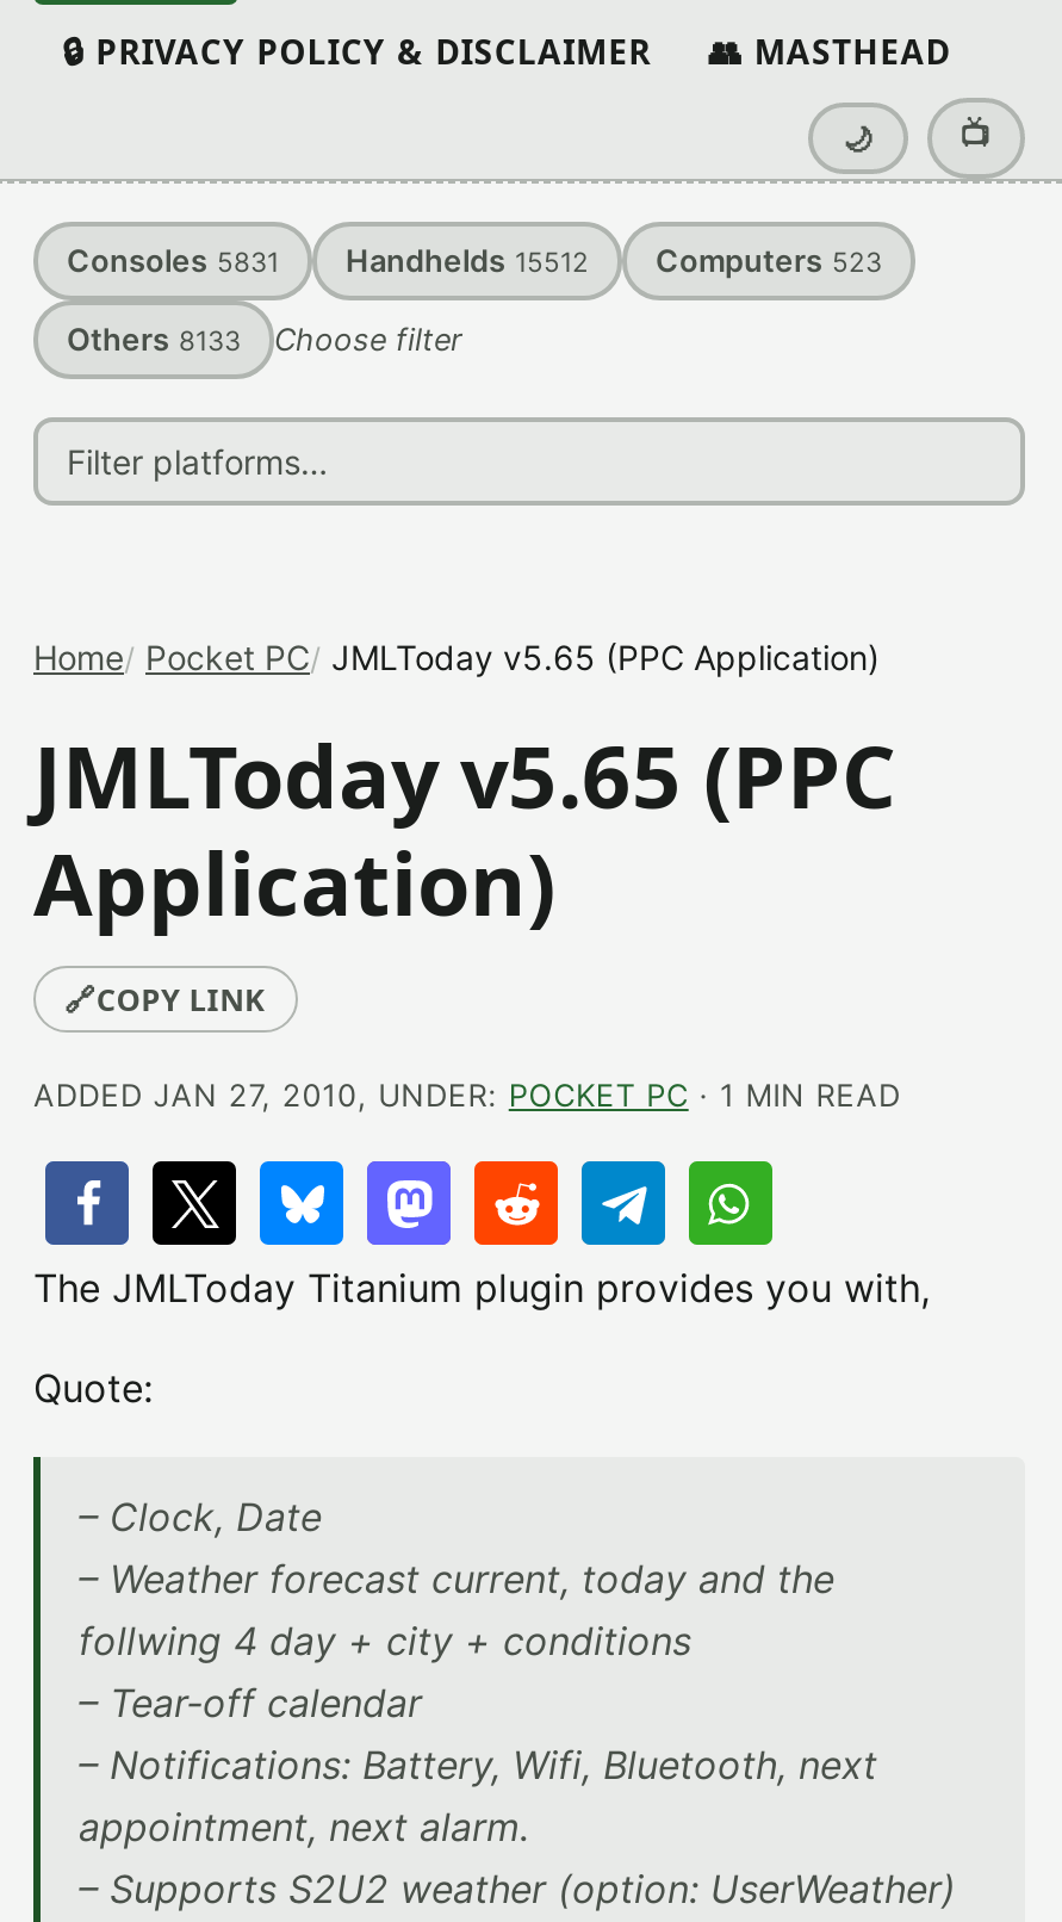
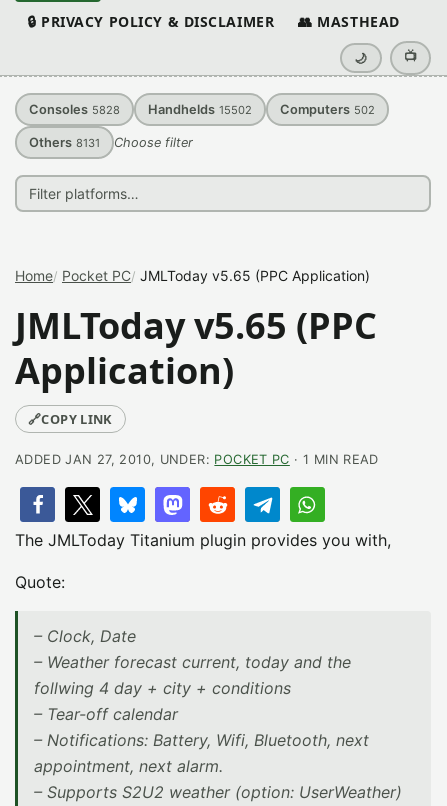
- Consoles 5831
+ Consoles 5828

- Handhelds 15512
+ Handhelds 15502

- Computers 523
+ Computers 502

- Others 8133 Choose filter
+ Others 8131 Choose filter
